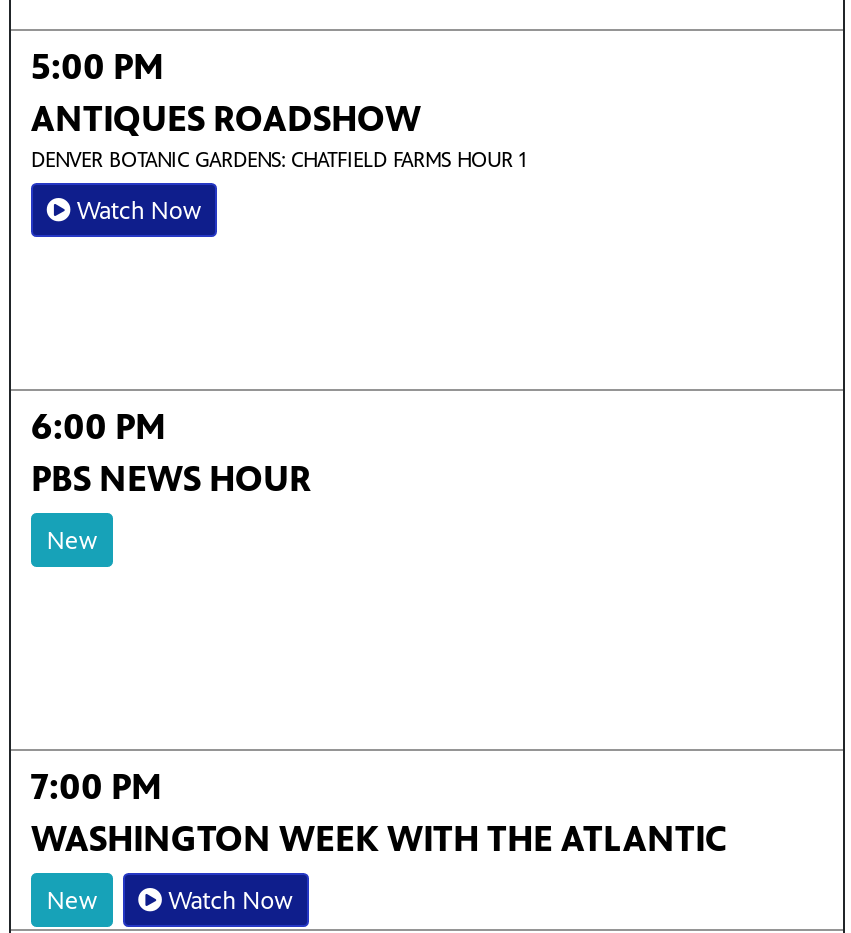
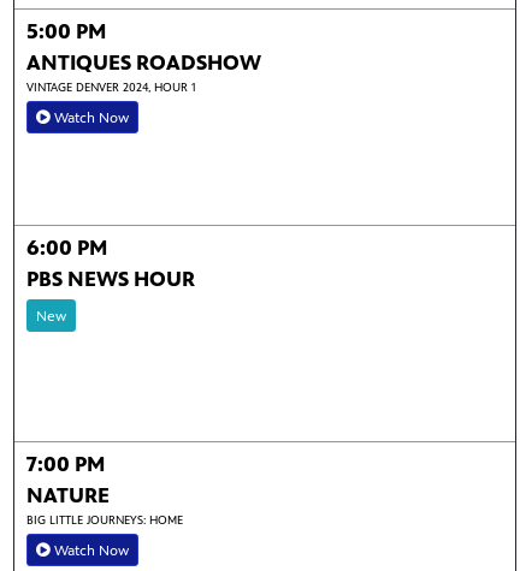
- DENVER BOTANIC GARDENS: CHATFIELD FARMS HOUR 1
+ VINTAGE DENVER 2024, HOUR 1

- WASHINGTON WEEK WITH THE ATLANTIC
- New
+ NATURE
+ BIG LITTLE JOURNEYS: HOME
